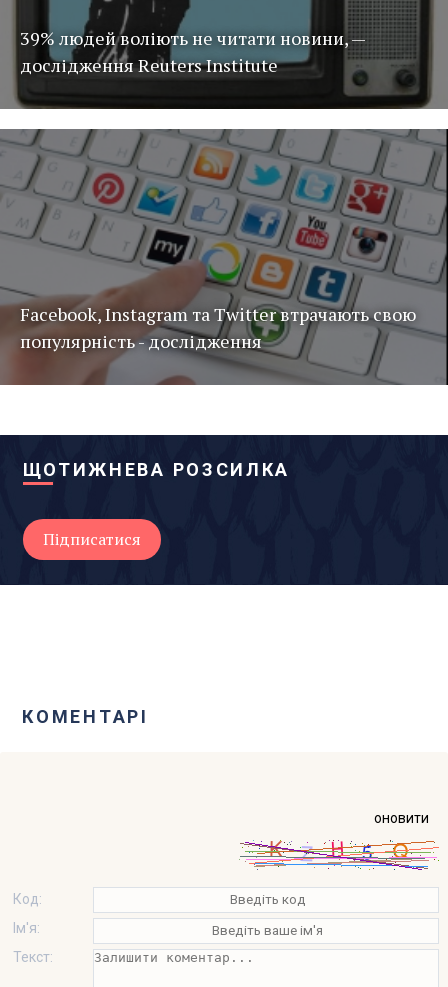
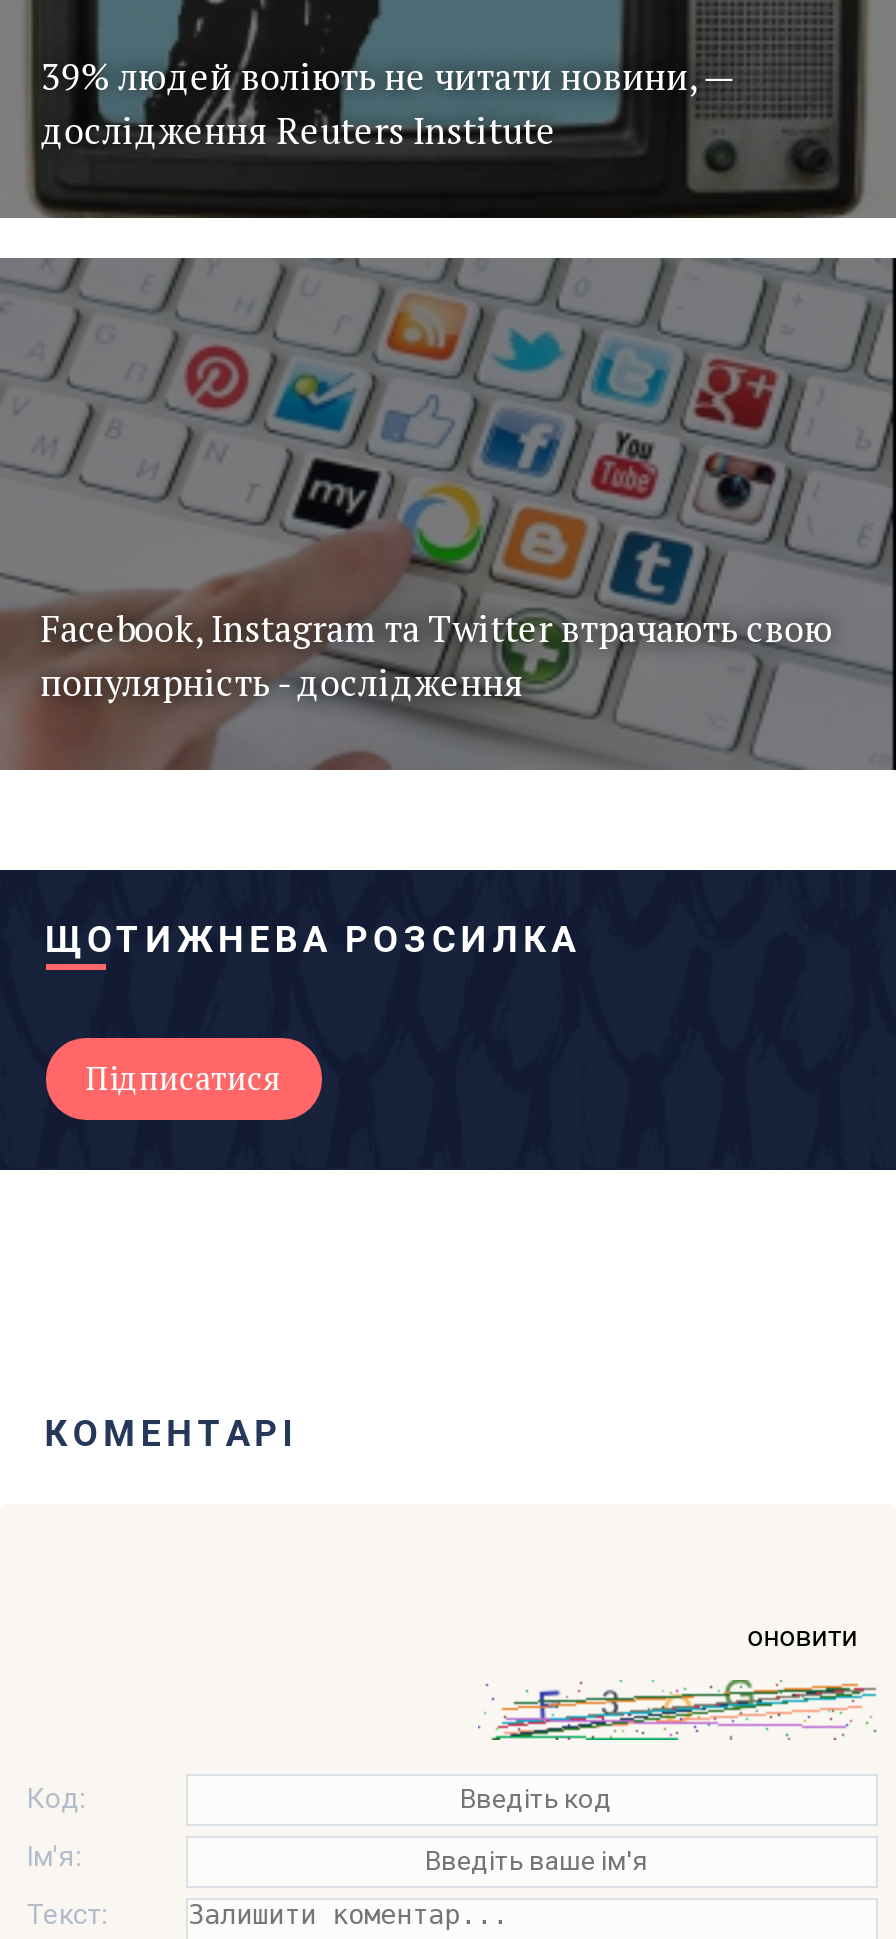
- [image]
+ [image]
